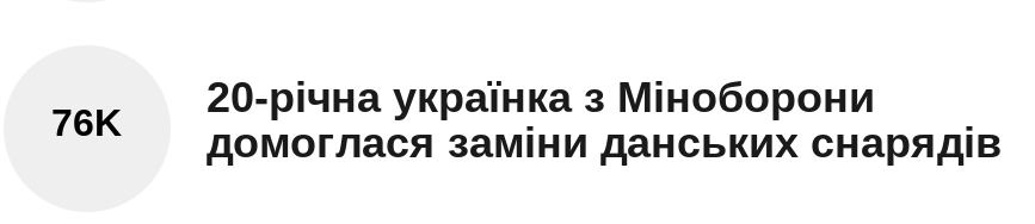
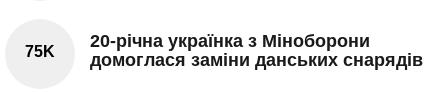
- 76K
+ 75K
